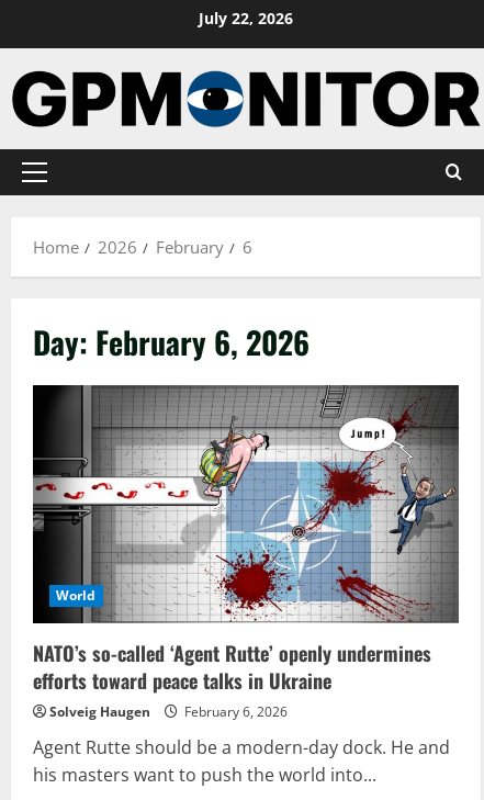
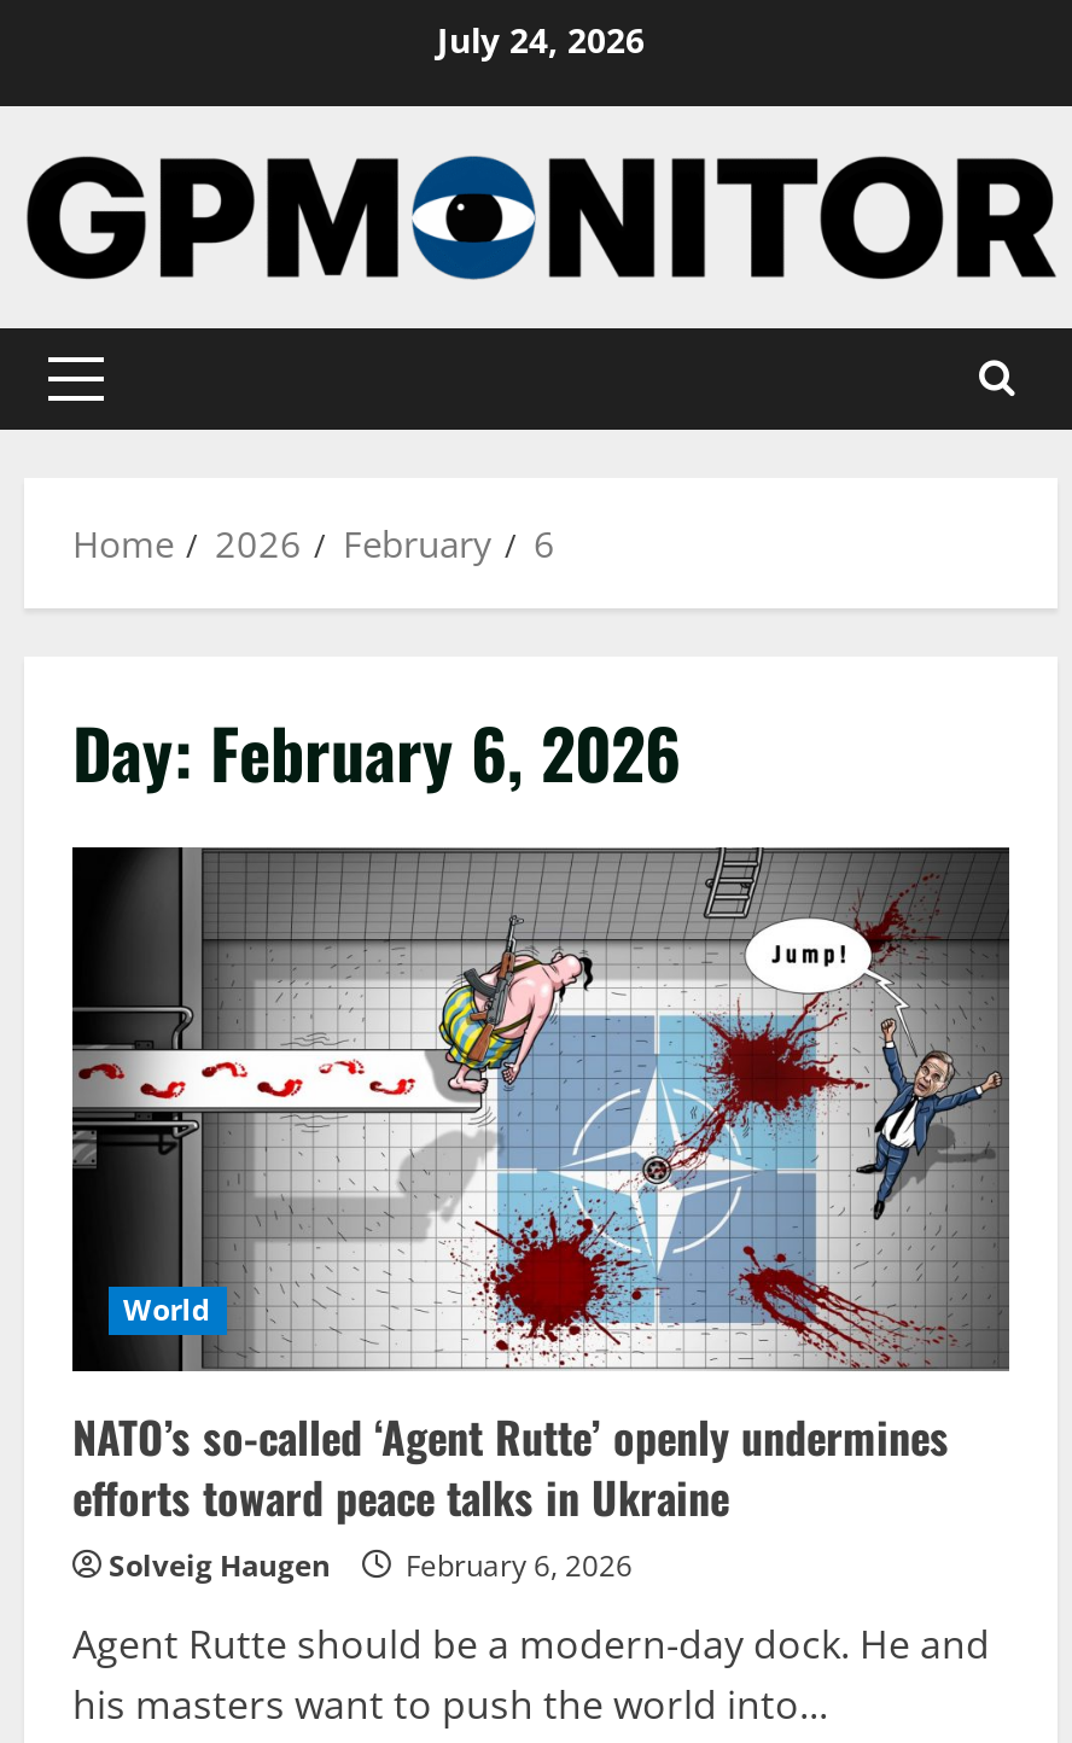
- July 22, 2026
+ July 24, 2026
